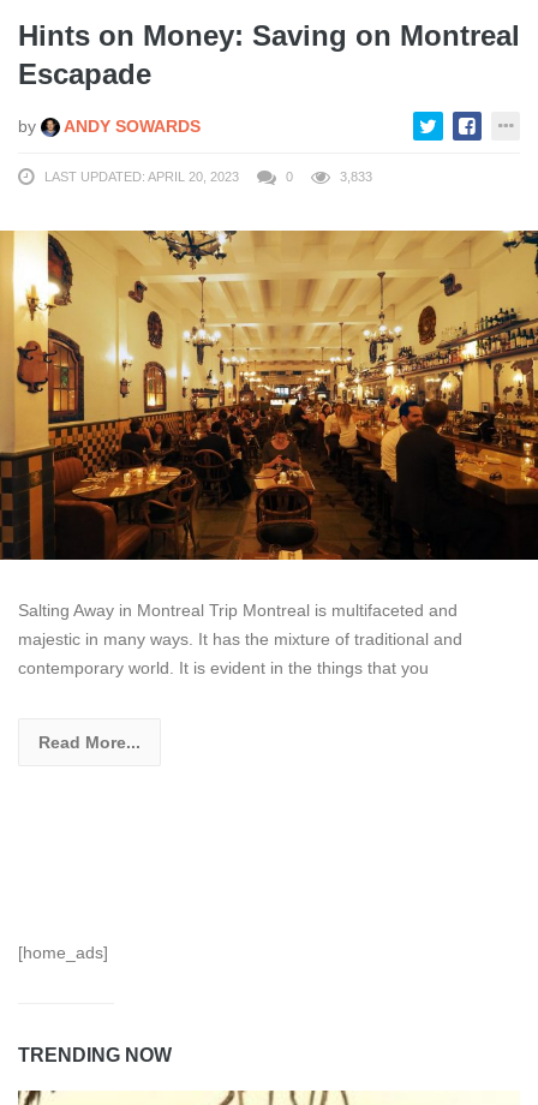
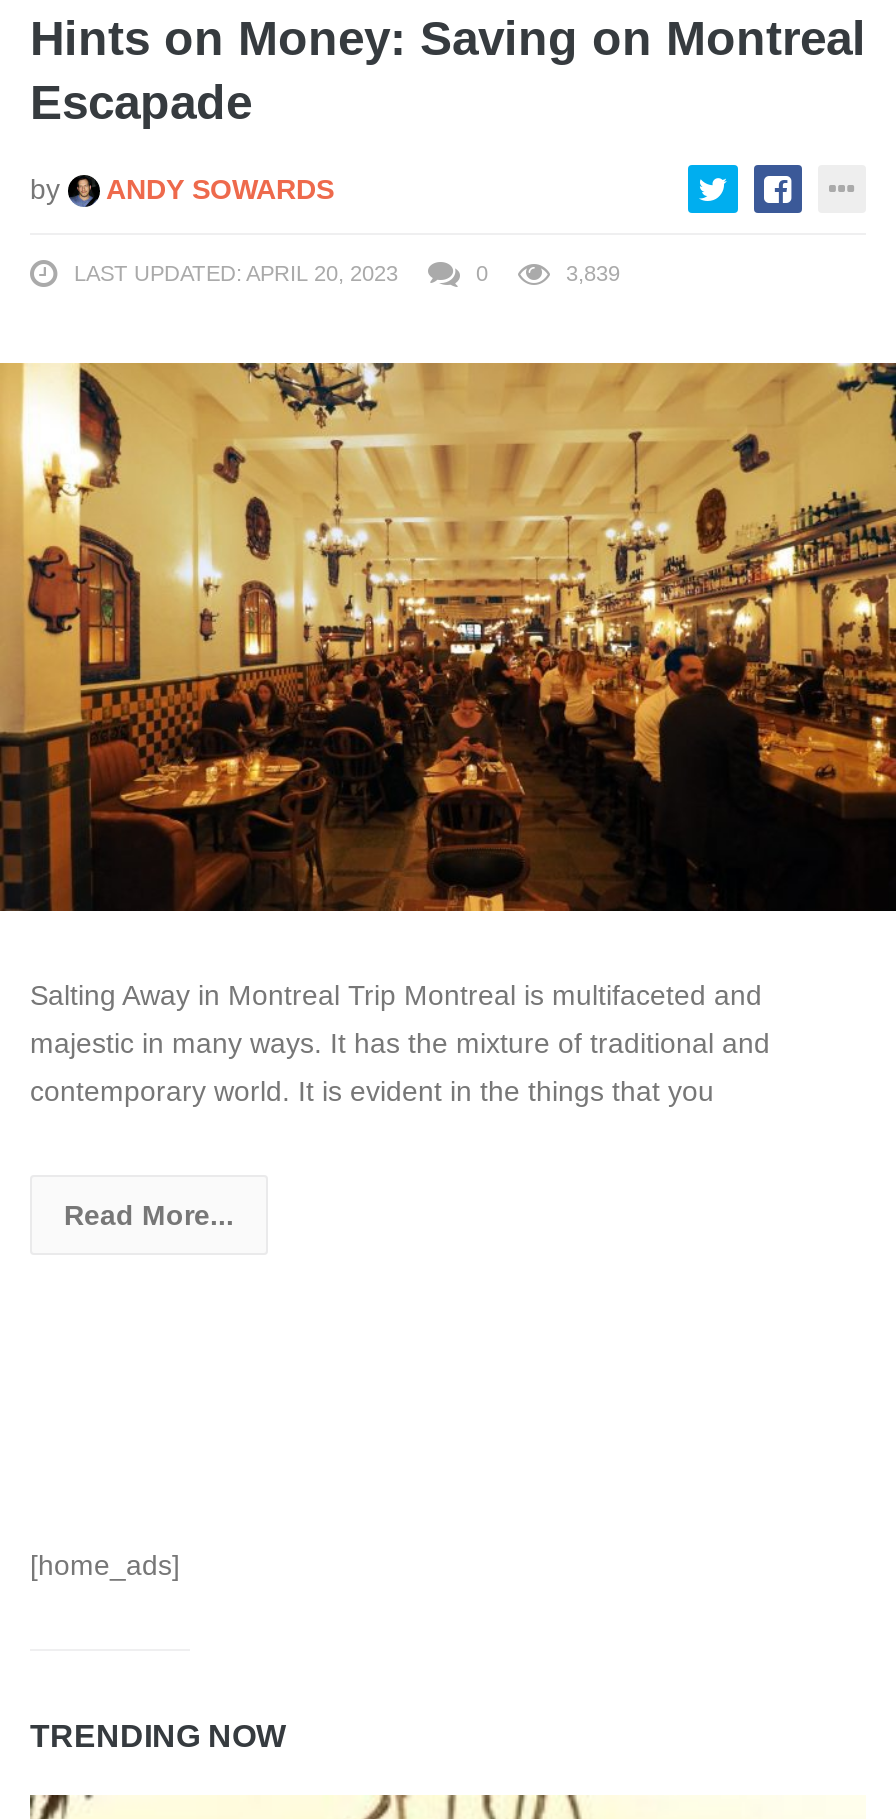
- 3,833
+ 3,839
